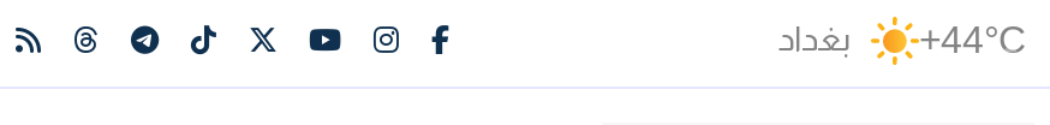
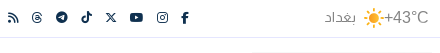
- +44°C بغداد
+ +43°C بغداد
